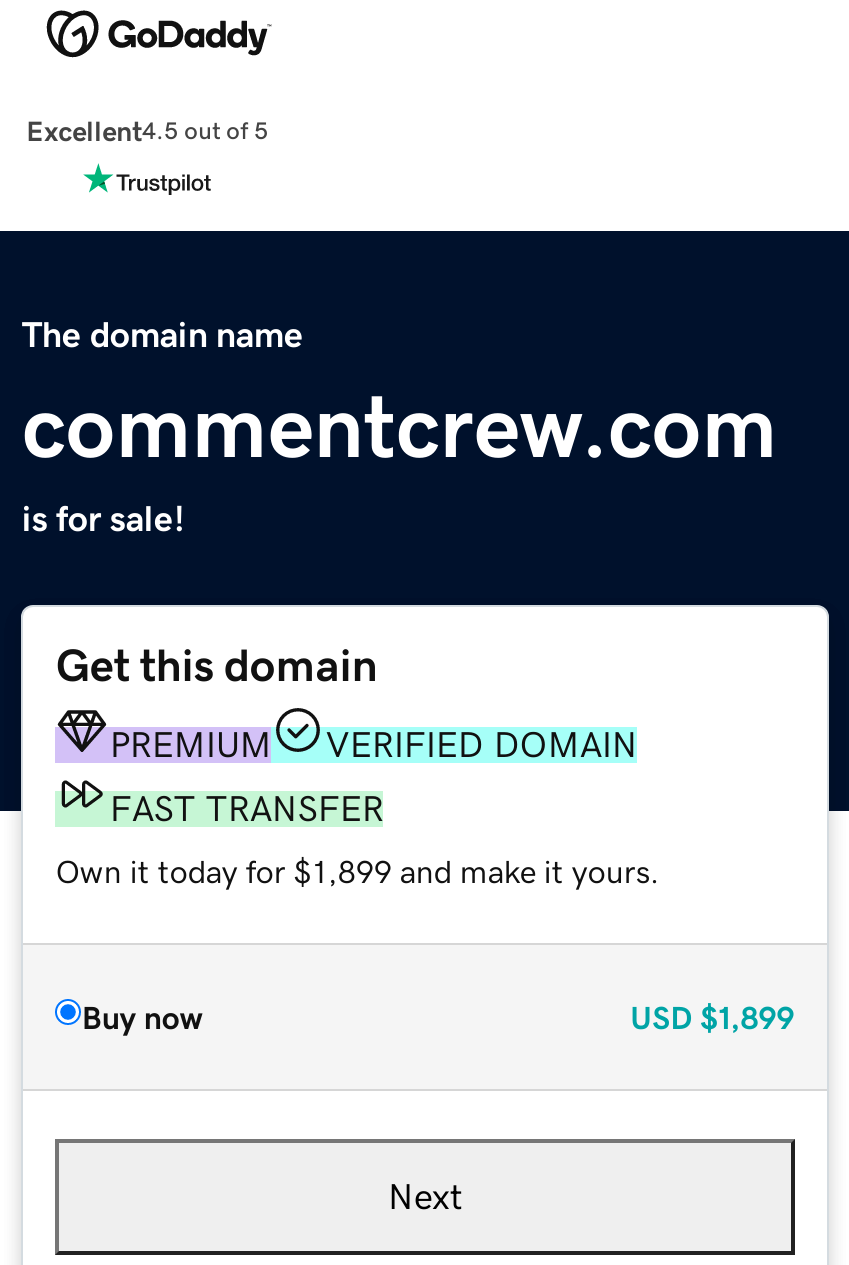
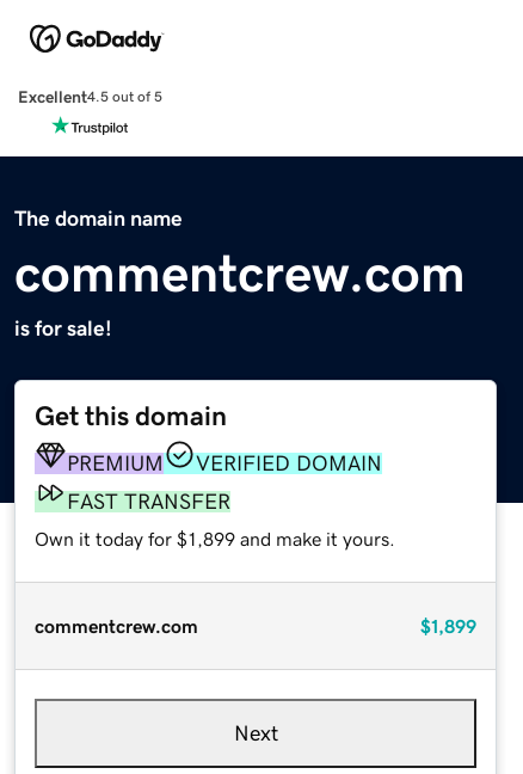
- Buy now
- USD $1,899
+ commentcrew.com
+ $1,899
